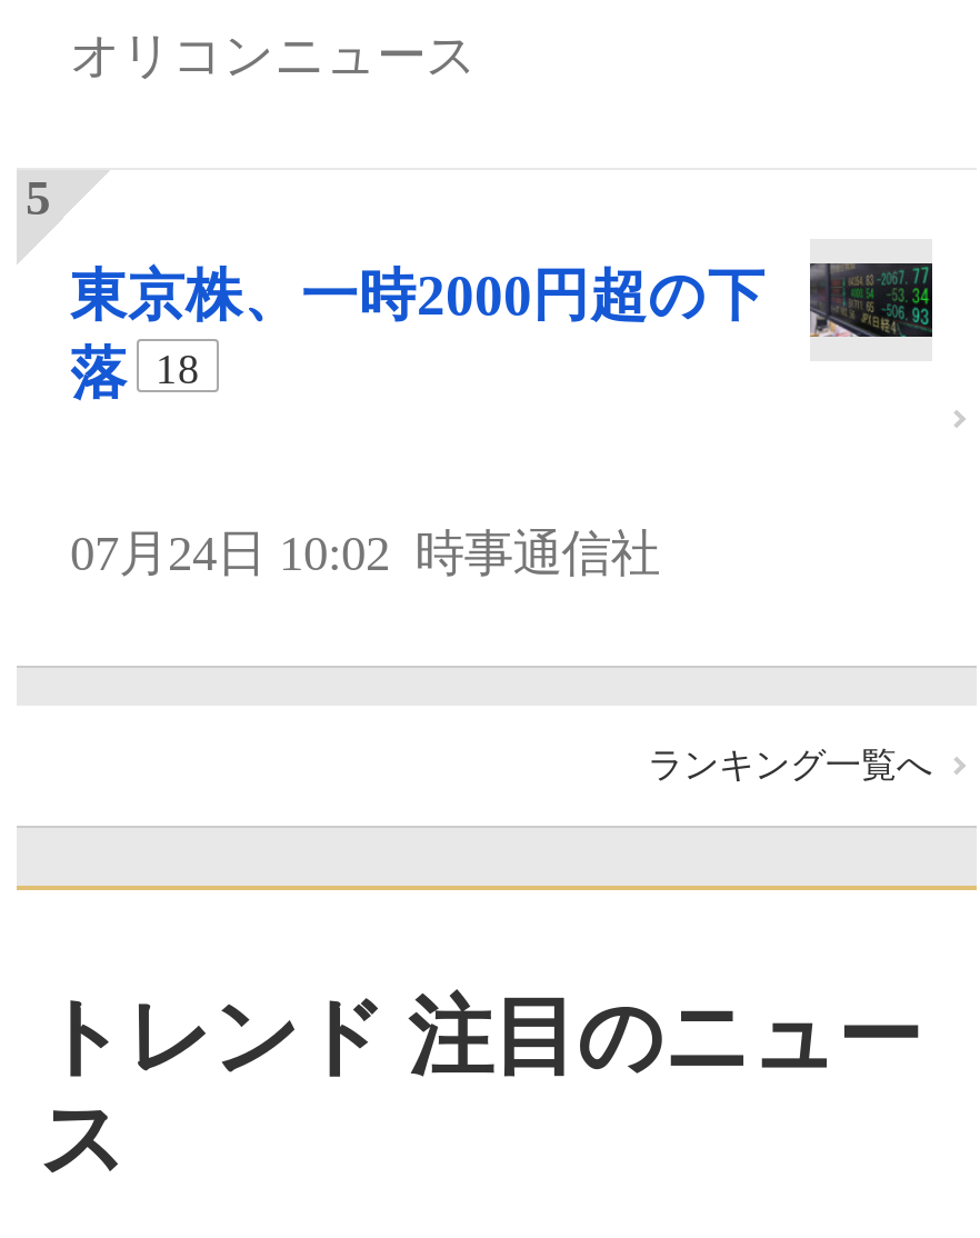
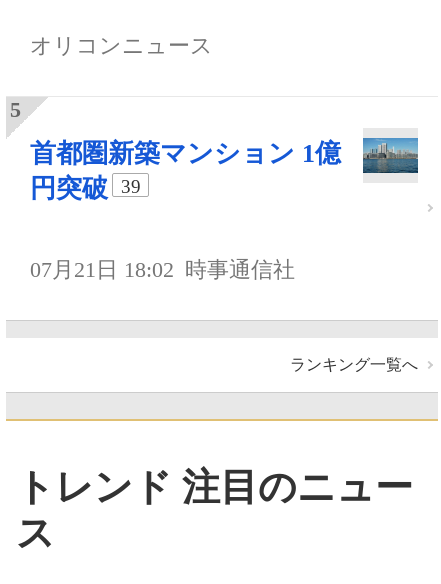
- [image]
- 東京株、一時2000円超の下
- 落 18
+ [image]
+ 首都圏新築マンション 1億
+ 円突破 39

- 07月24日 10:02 時事通信社
+ 07月21日 18:02 時事通信社
